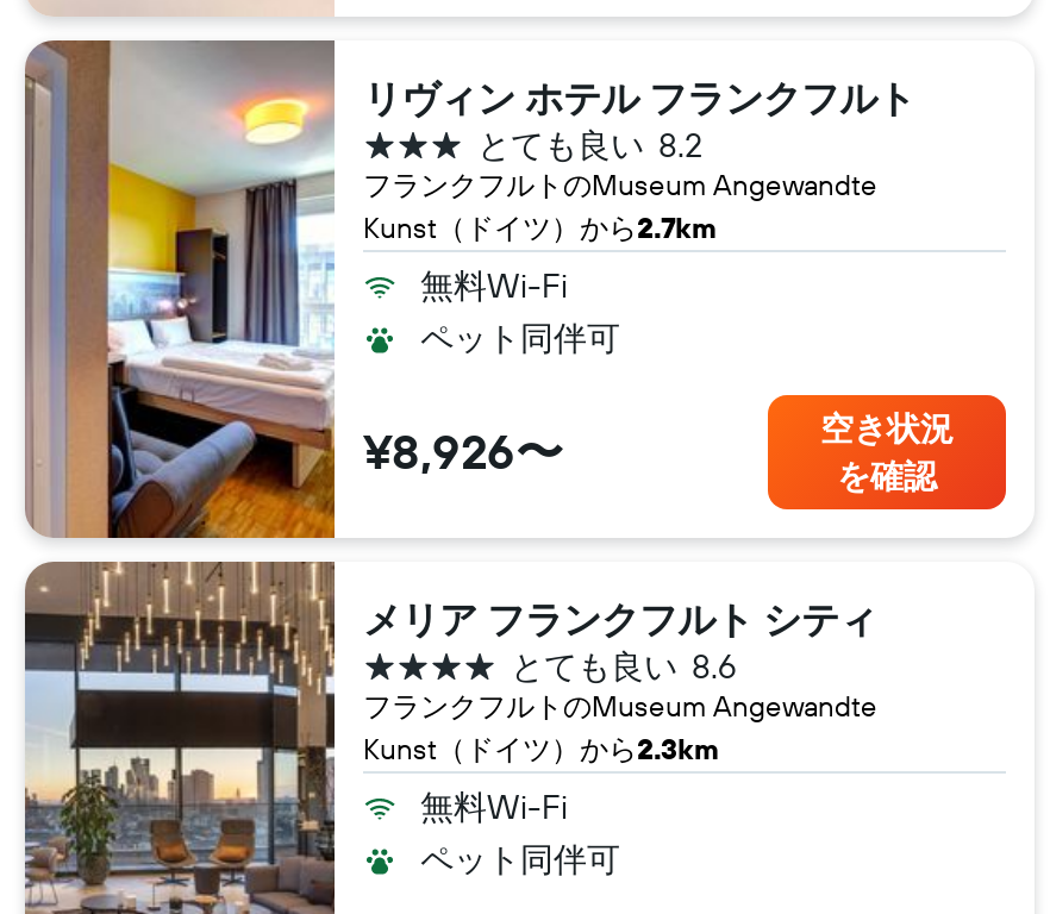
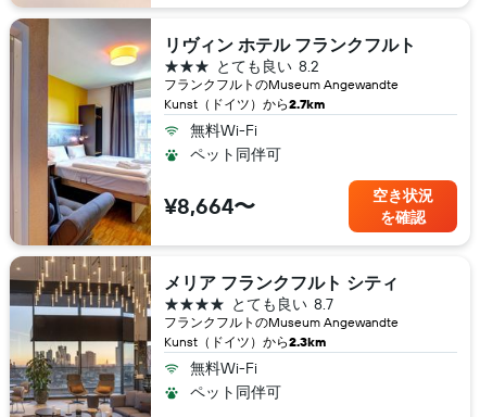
- ¥8,926〜
+ ¥8,664〜

- 8.6
+ 8.7
